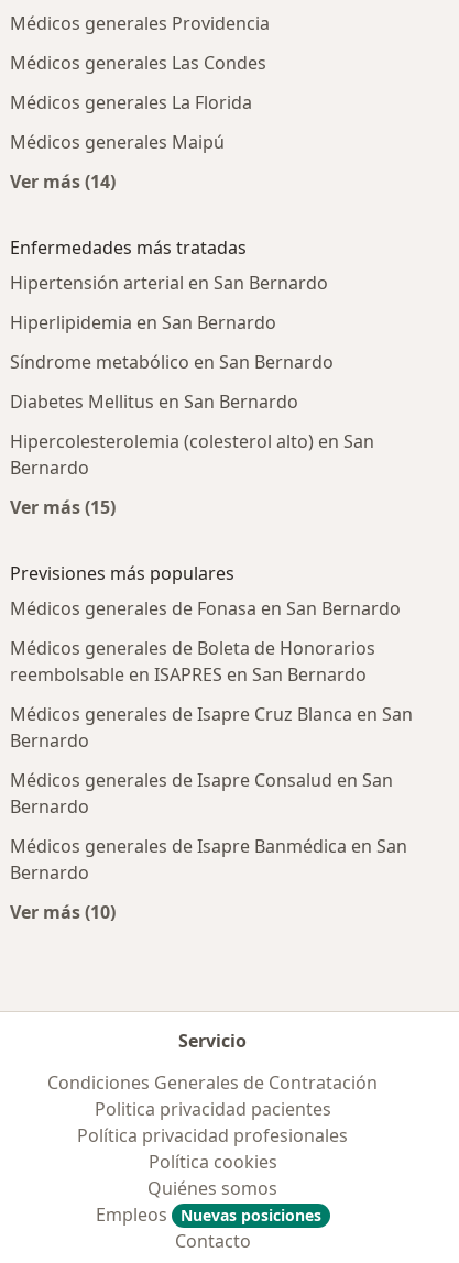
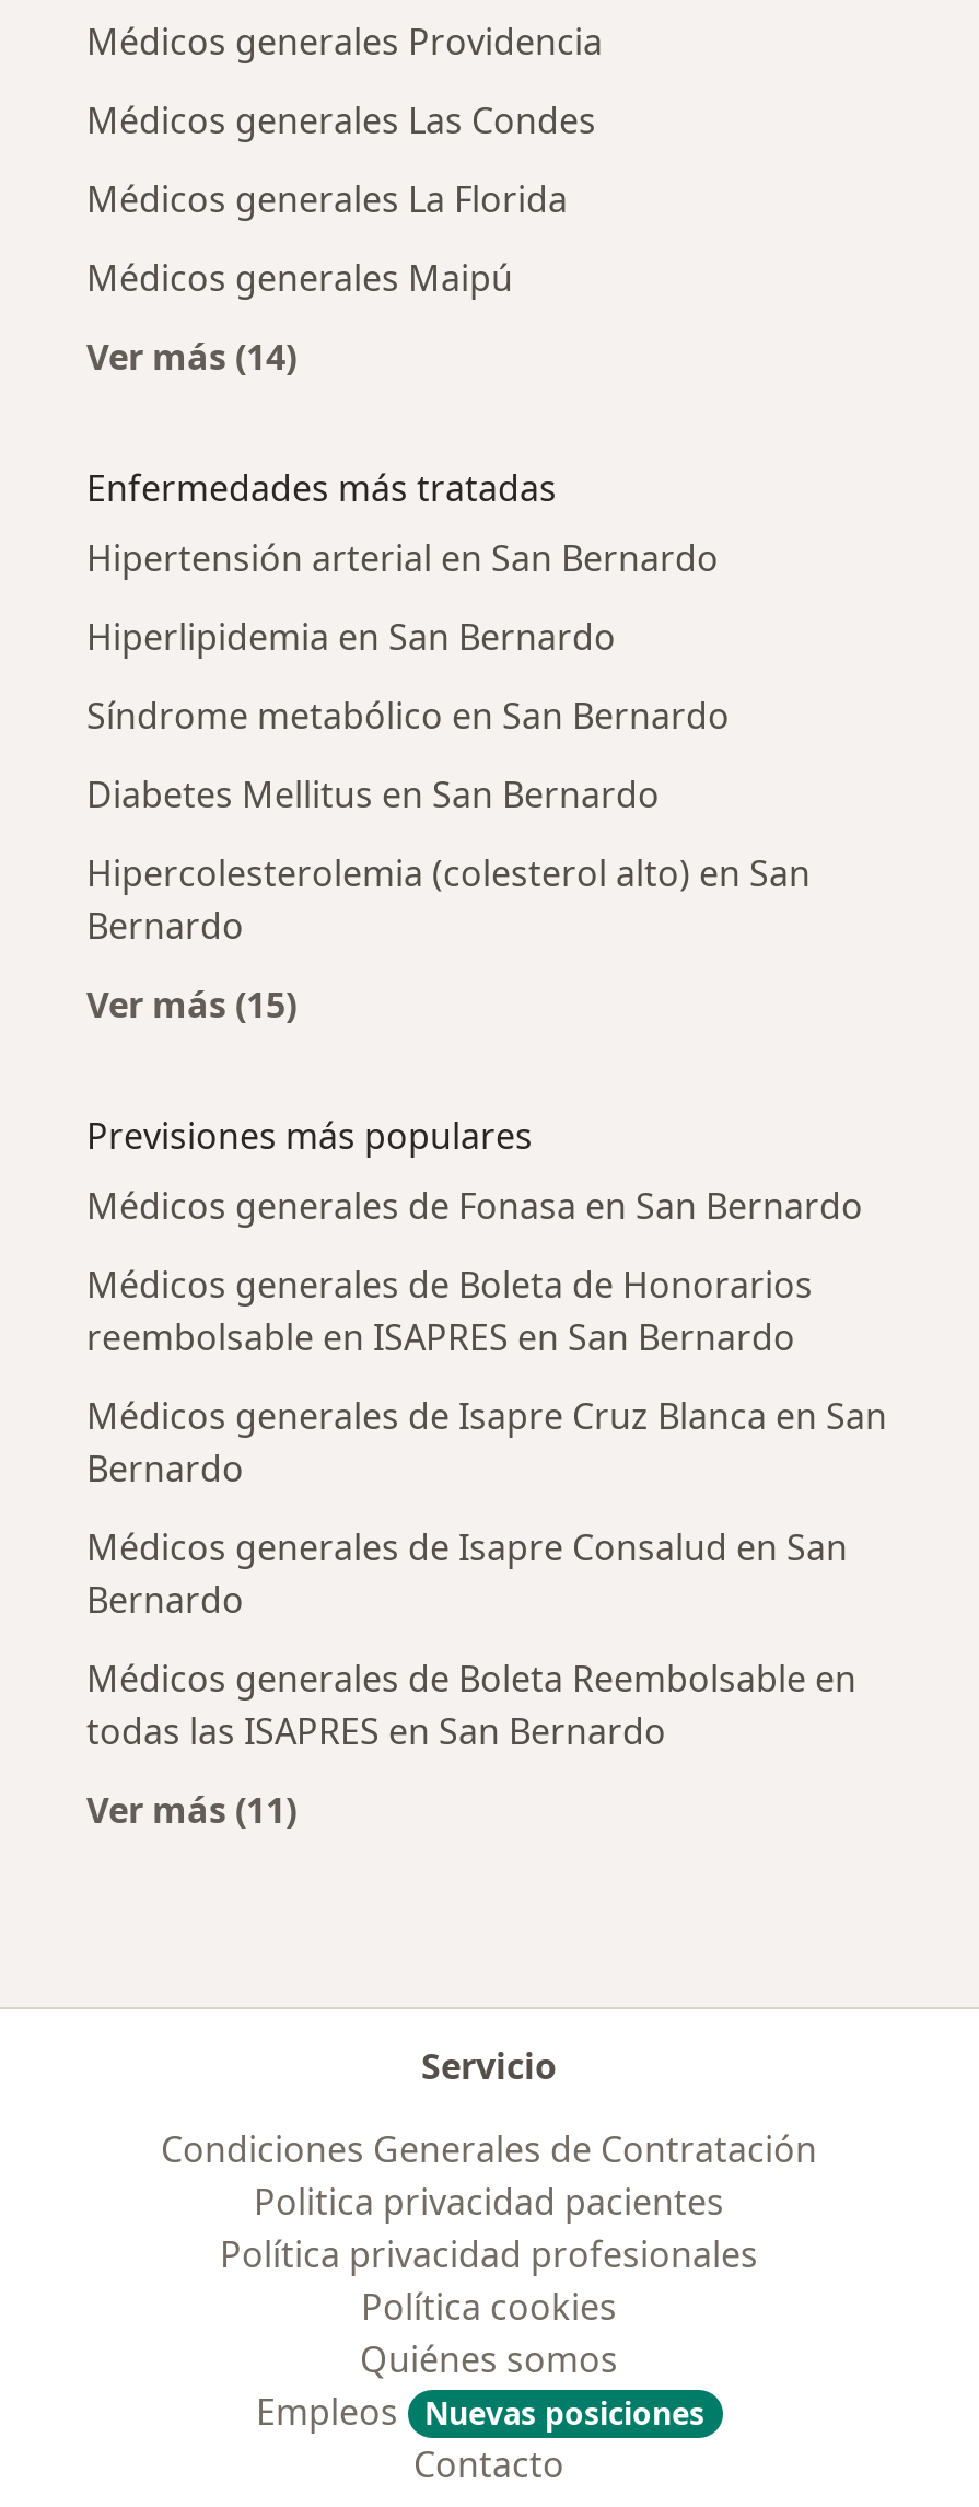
- Médicos generales de Isapre Banmédica en San
- Bernardo
+ Médicos generales de Boleta Reembolsable en
+ todas las ISAPRES en San Bernardo

- Ver más (10)
+ Ver más (11)
